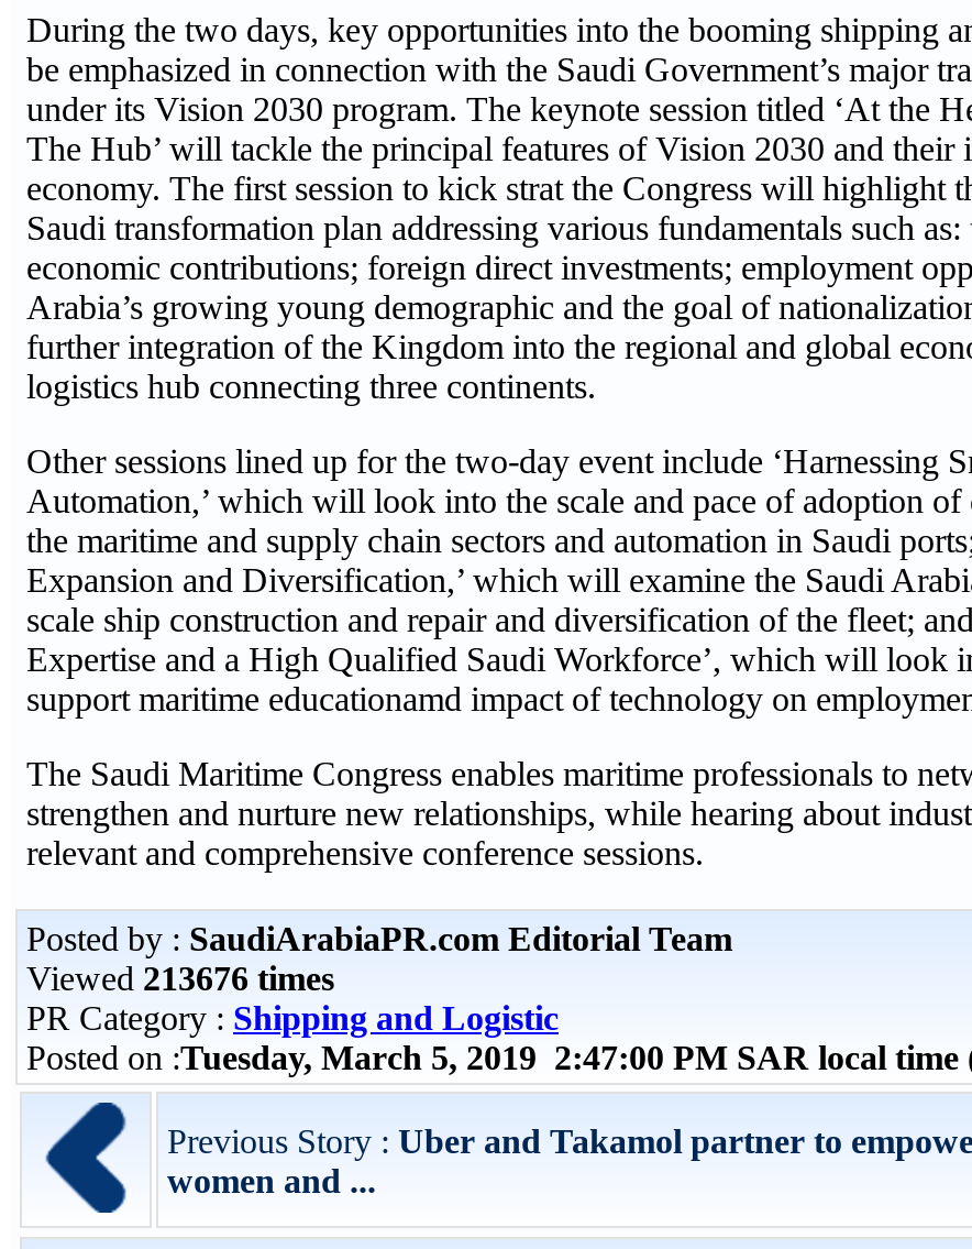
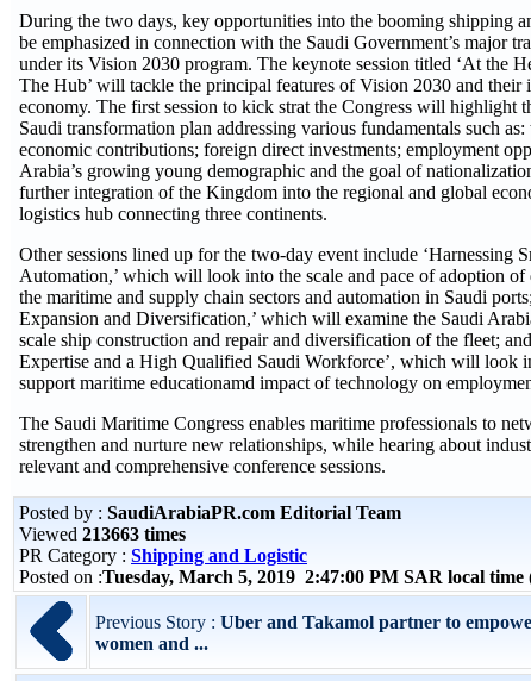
- Viewed 213676 times
+ Viewed 213663 times
